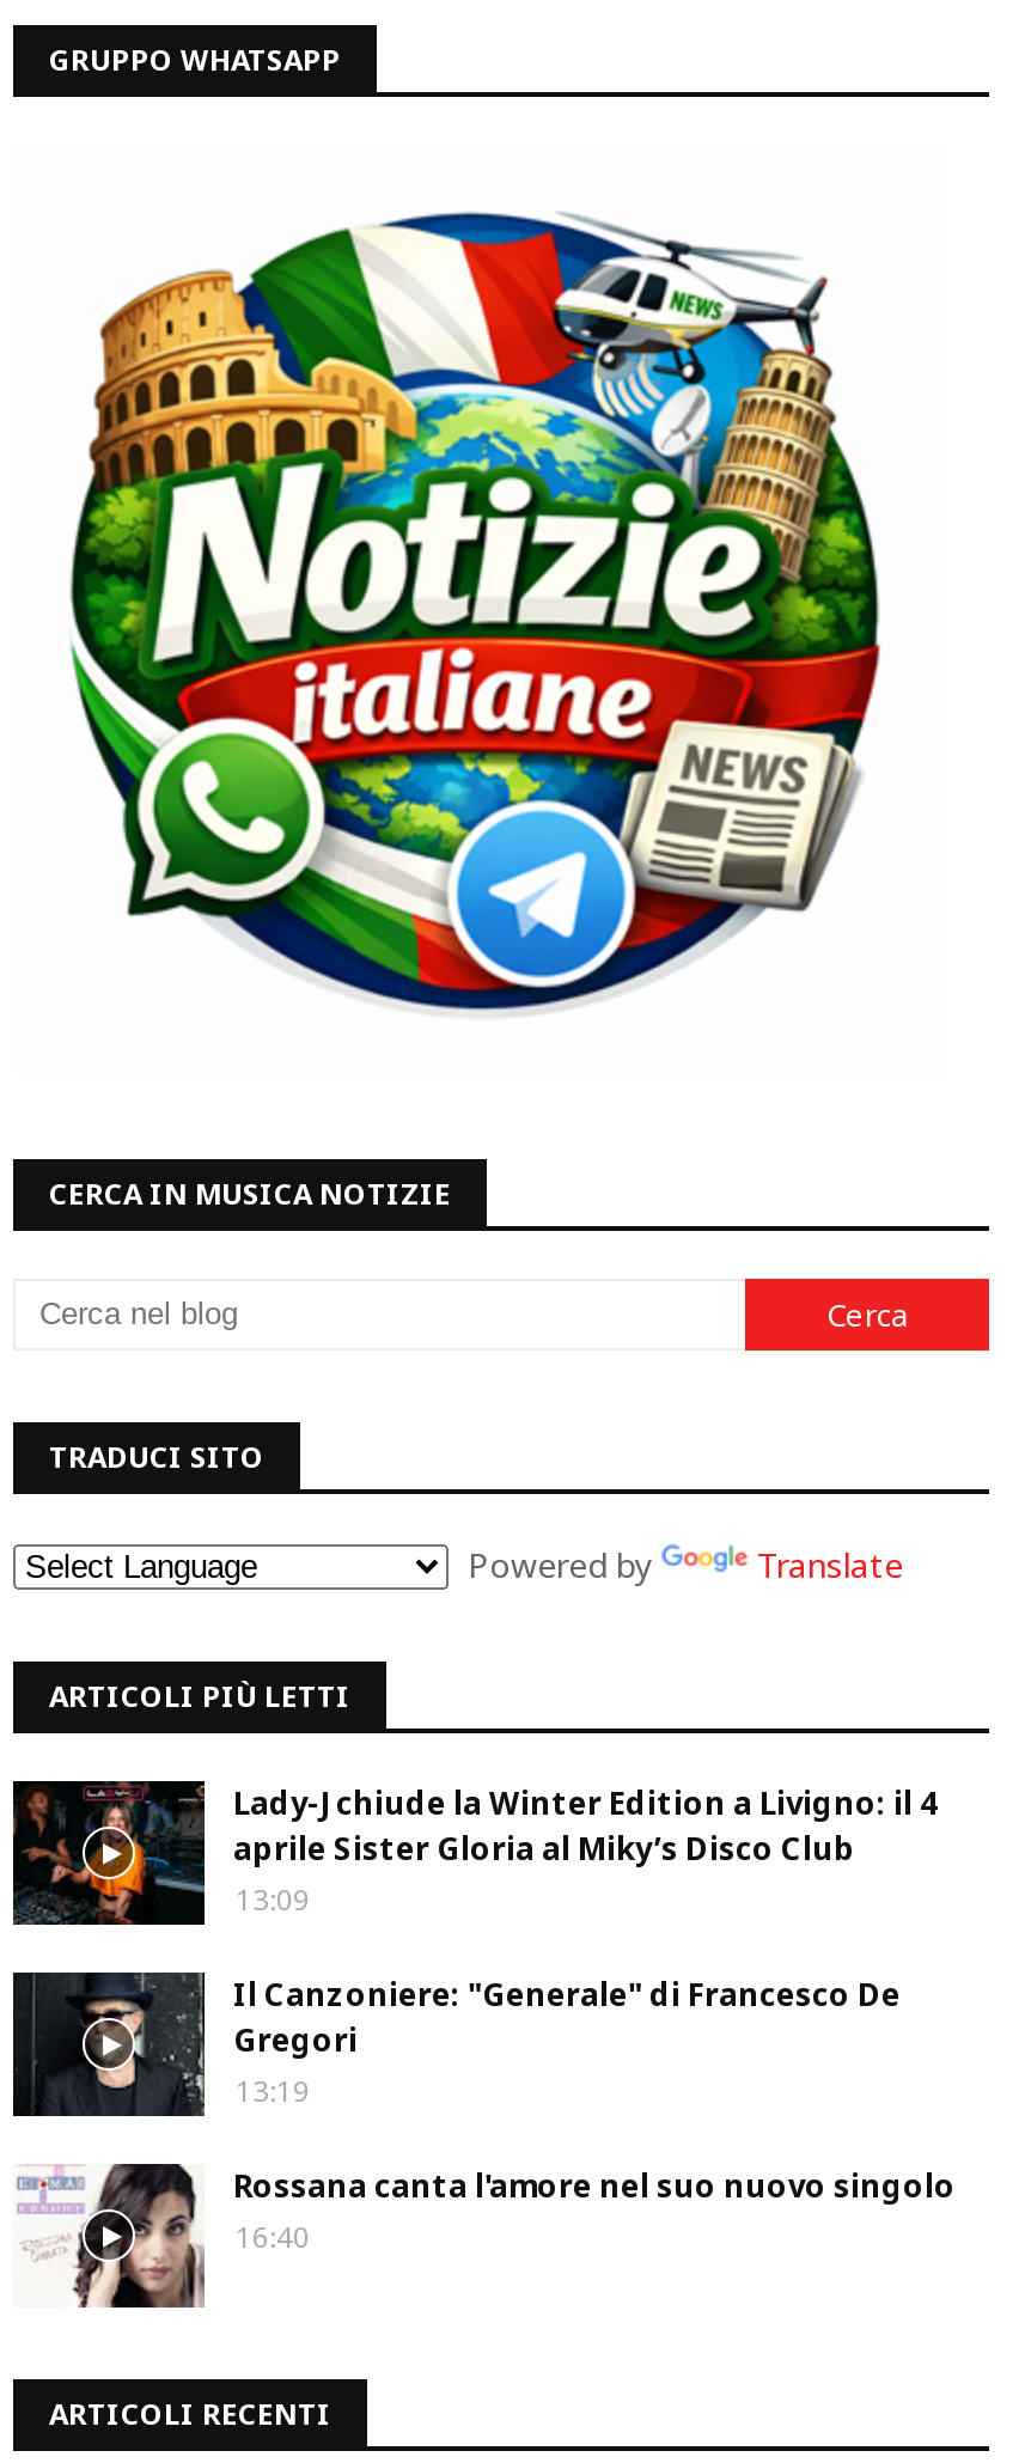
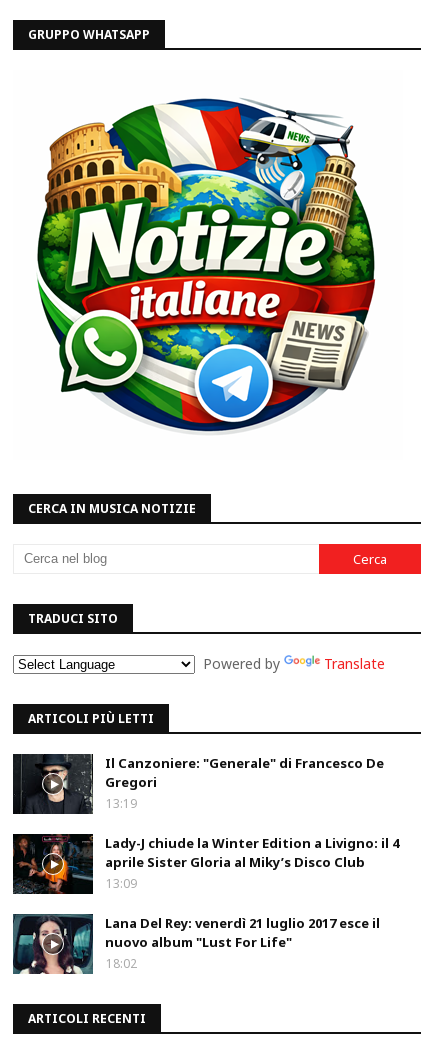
moved down: [image] | Lady-J chiude la Winter Edition a Livigno: il 4 | aprile Sister Gloria al Miky’s Disco Club | 13:09

moved up: [image] | Il Canzoniere: "Generale" di Francesco De | Gregori | 13:19

- [image]
- Rossana canta l'amore nel suo nuovo singolo
- 16:40
+ [image]
+ Lana Del Rey: venerdì 21 luglio 2017 esce il
+ nuovo album "Lust For Life"
+ 18:02
